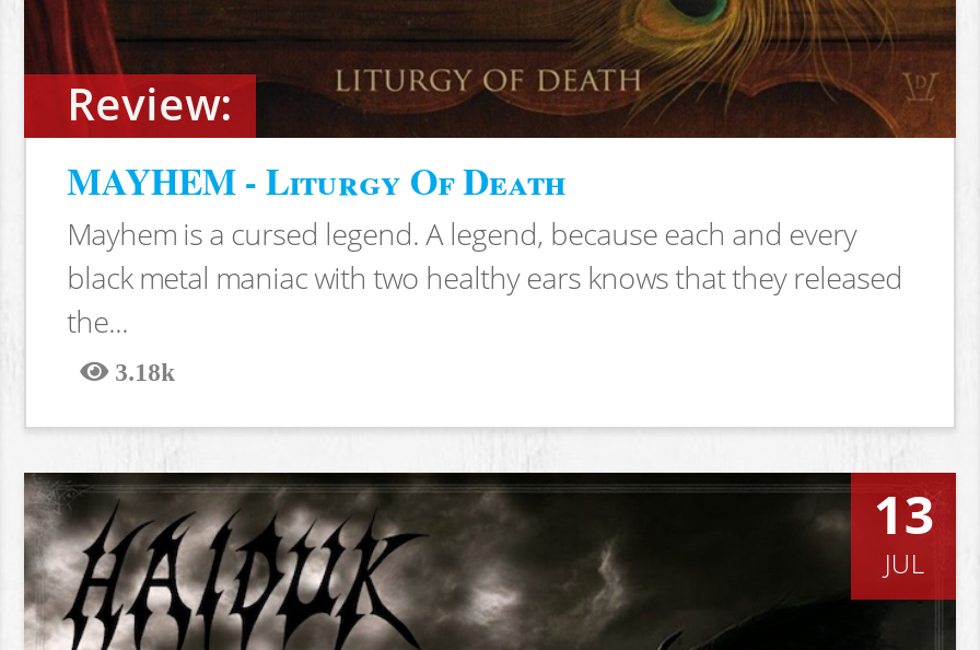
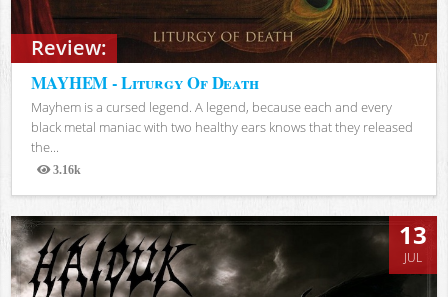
- 3.18k
+ 3.16k
